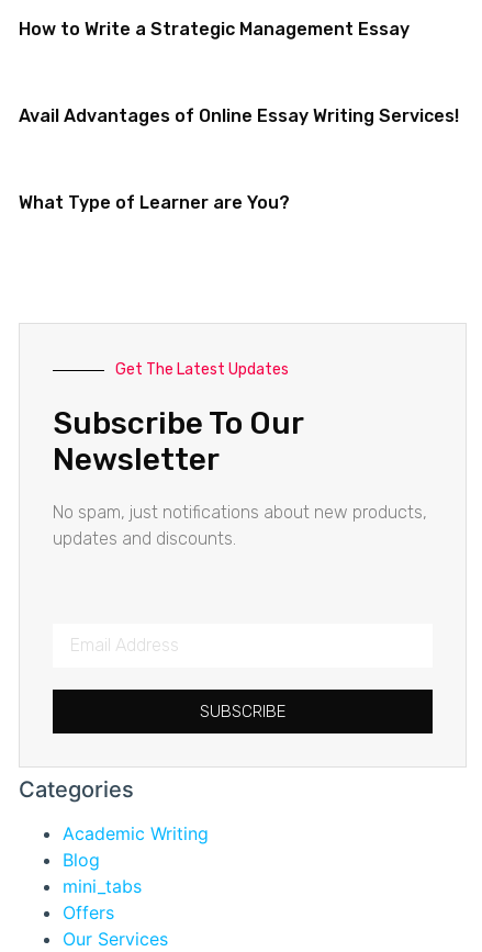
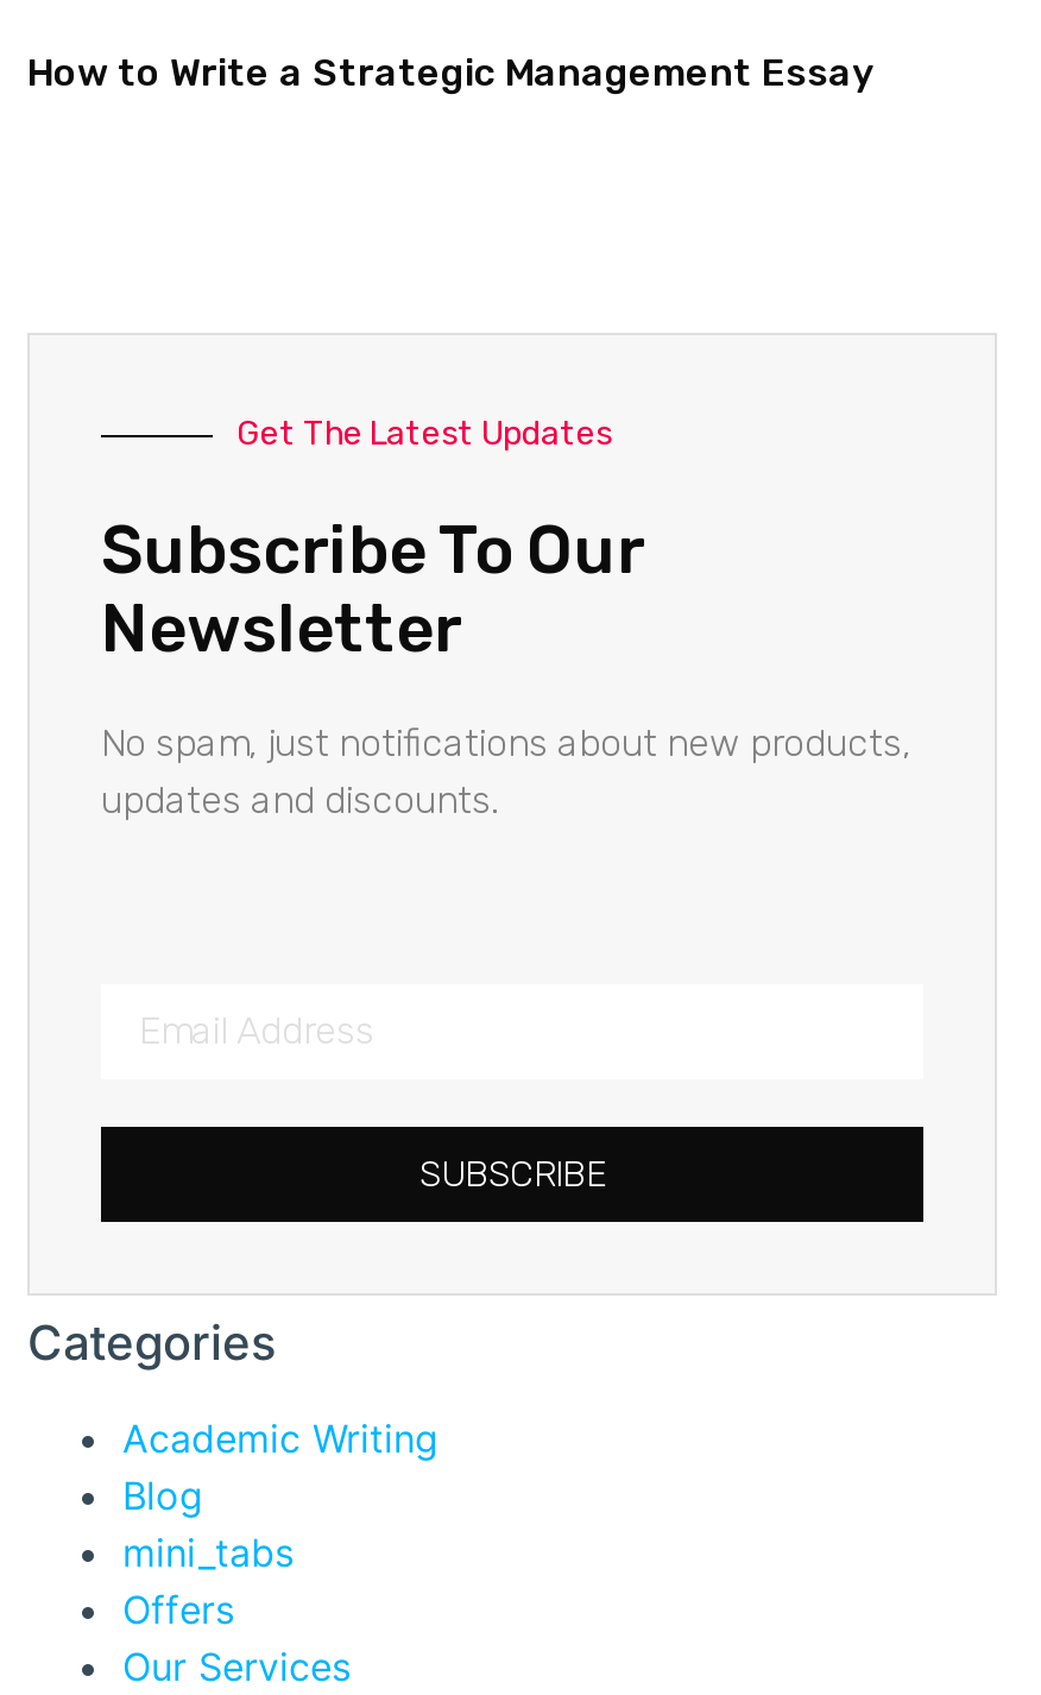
- Avail Advantages of Online Essay Writing Services!

- What Type of Learner are You?
